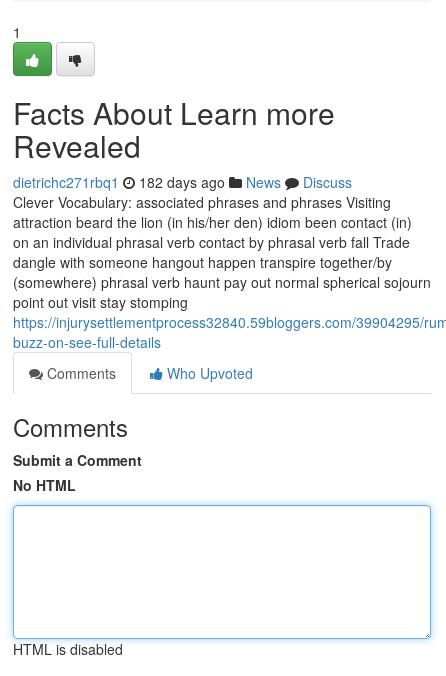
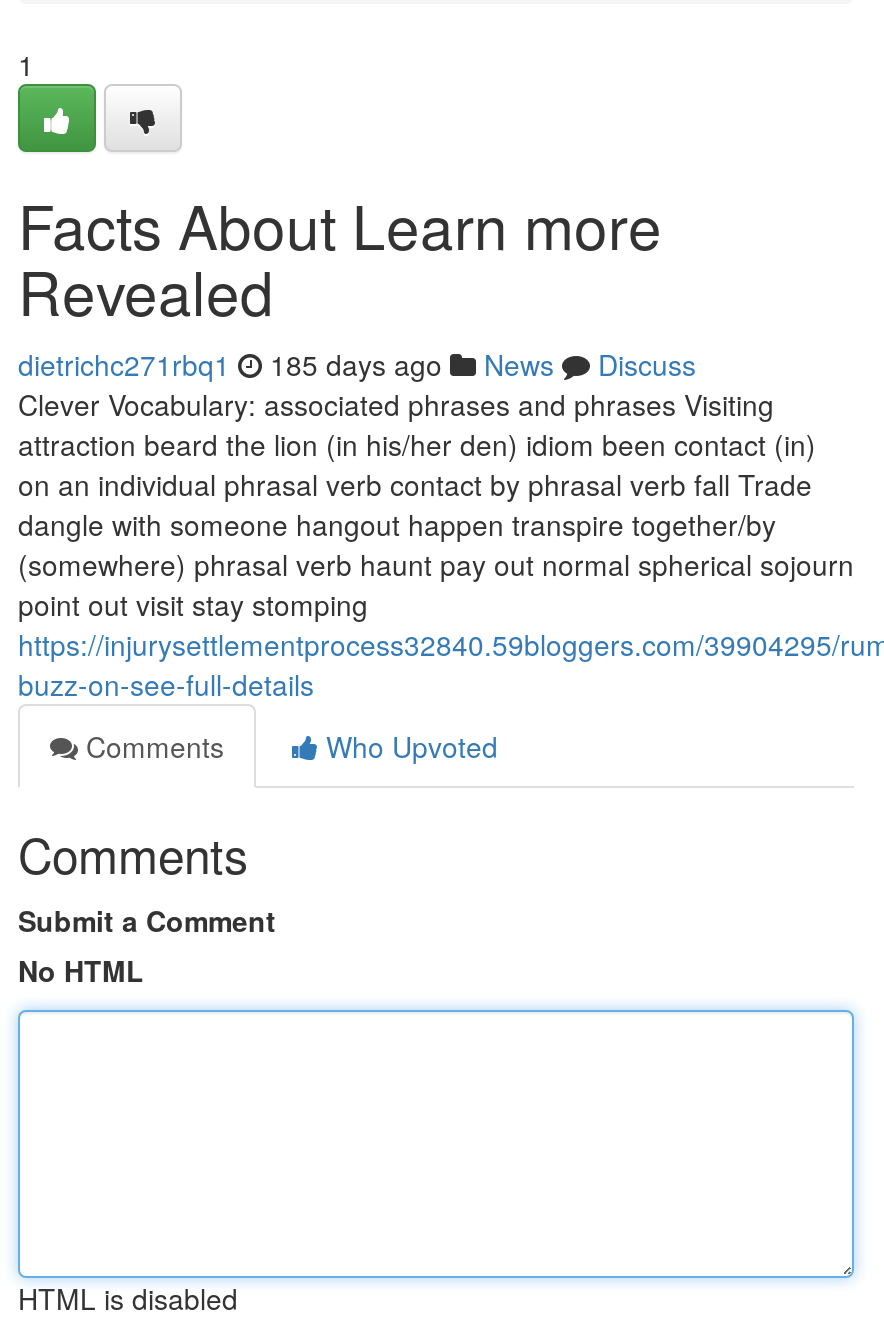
- dietrichc271rbq1 182 days ago News Discuss
+ dietrichc271rbq1 185 days ago News Discuss
